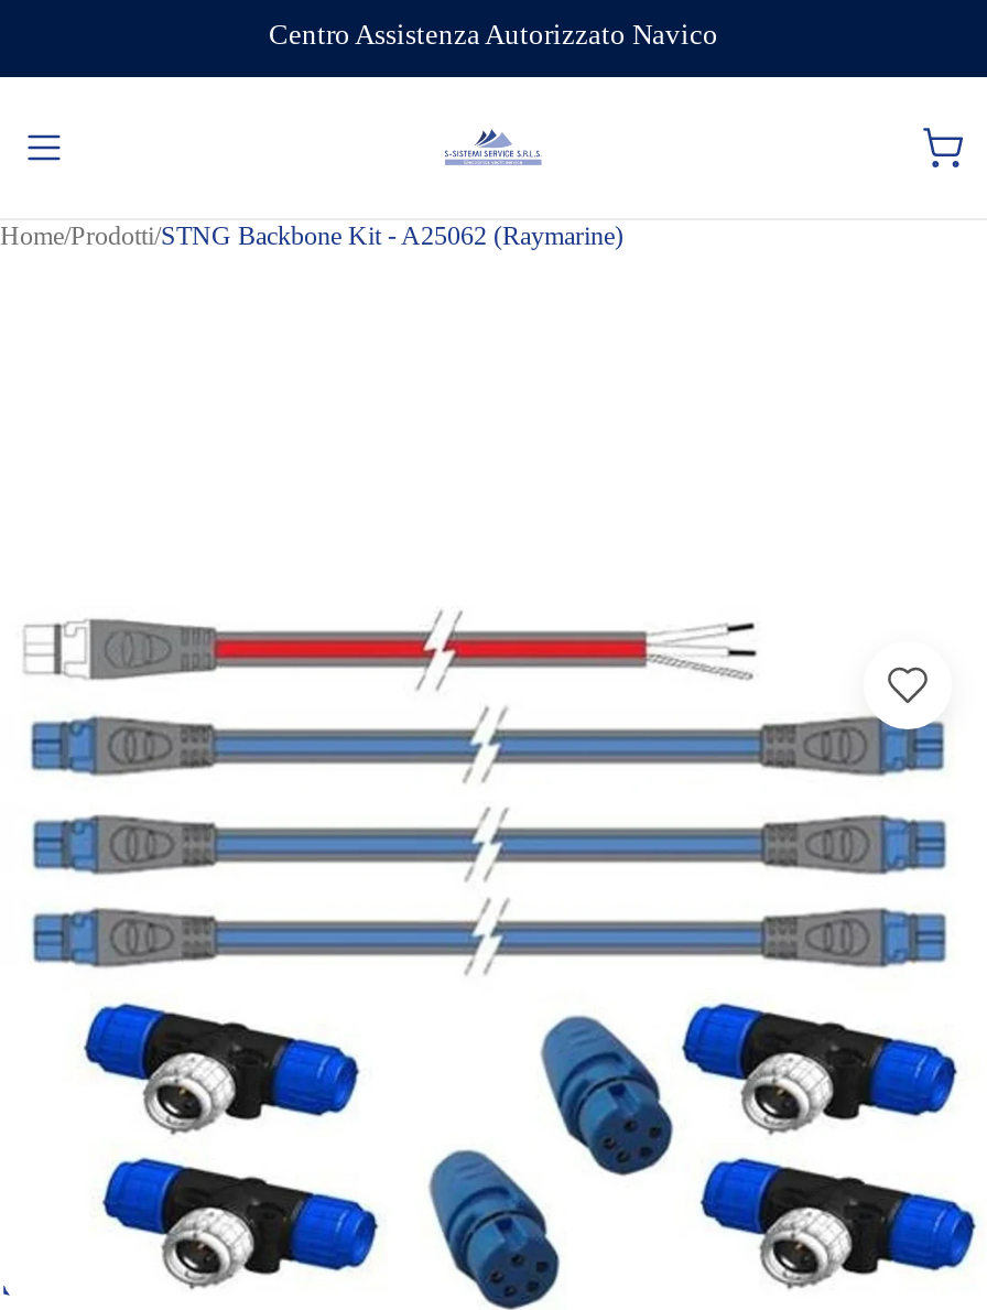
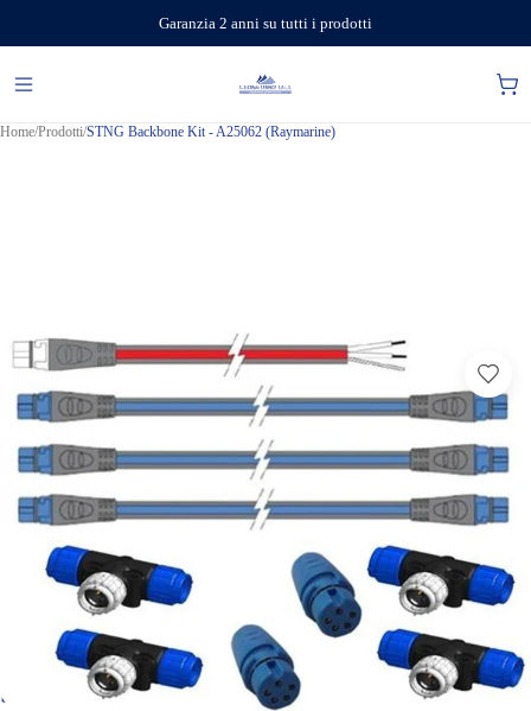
- Centro Assistenza Autorizzato Navico
+ Garanzia 2 anni su tutti i prodotti
